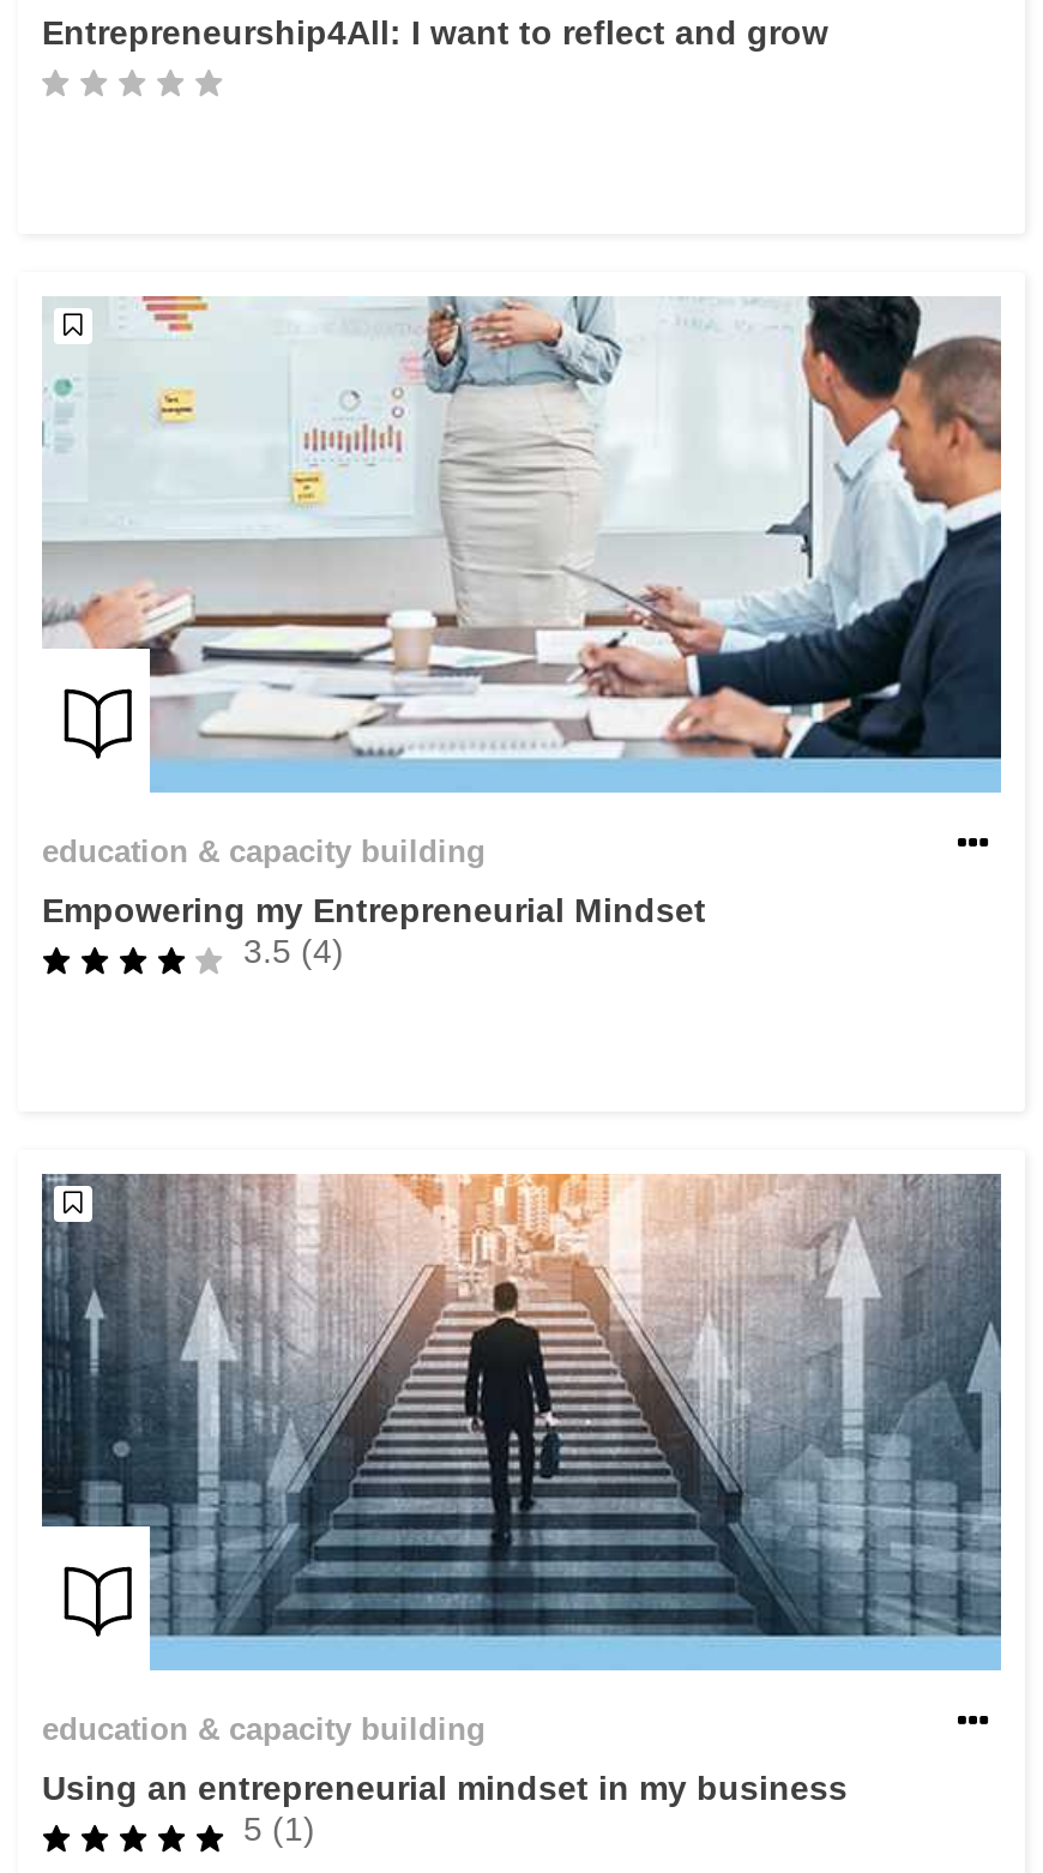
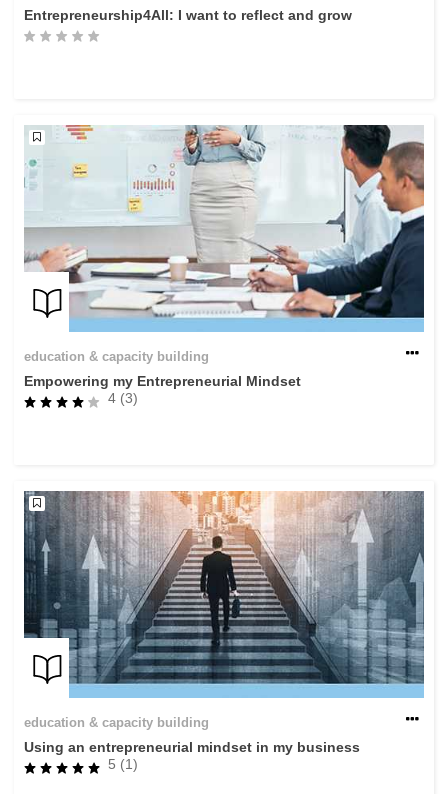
- 3.5 (4)
+ 4 (3)
